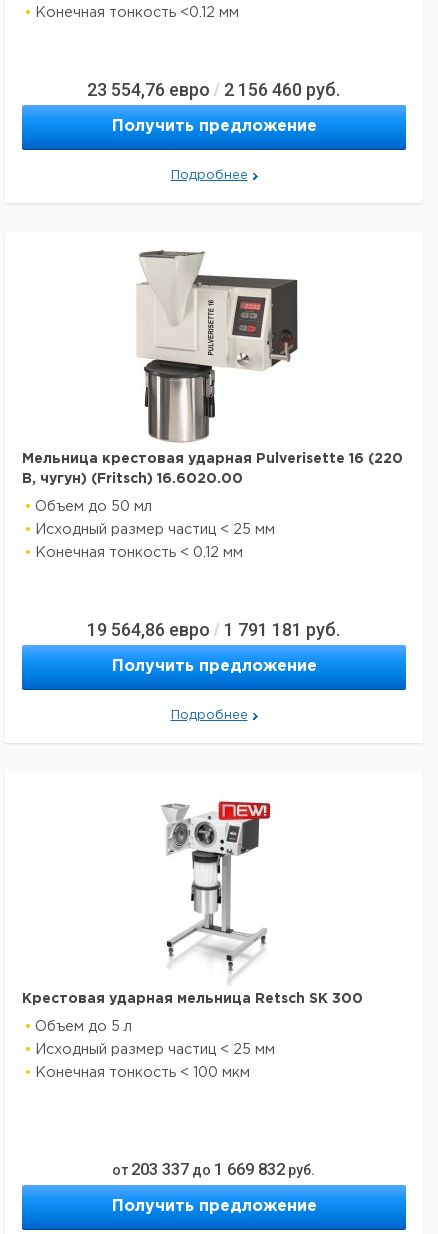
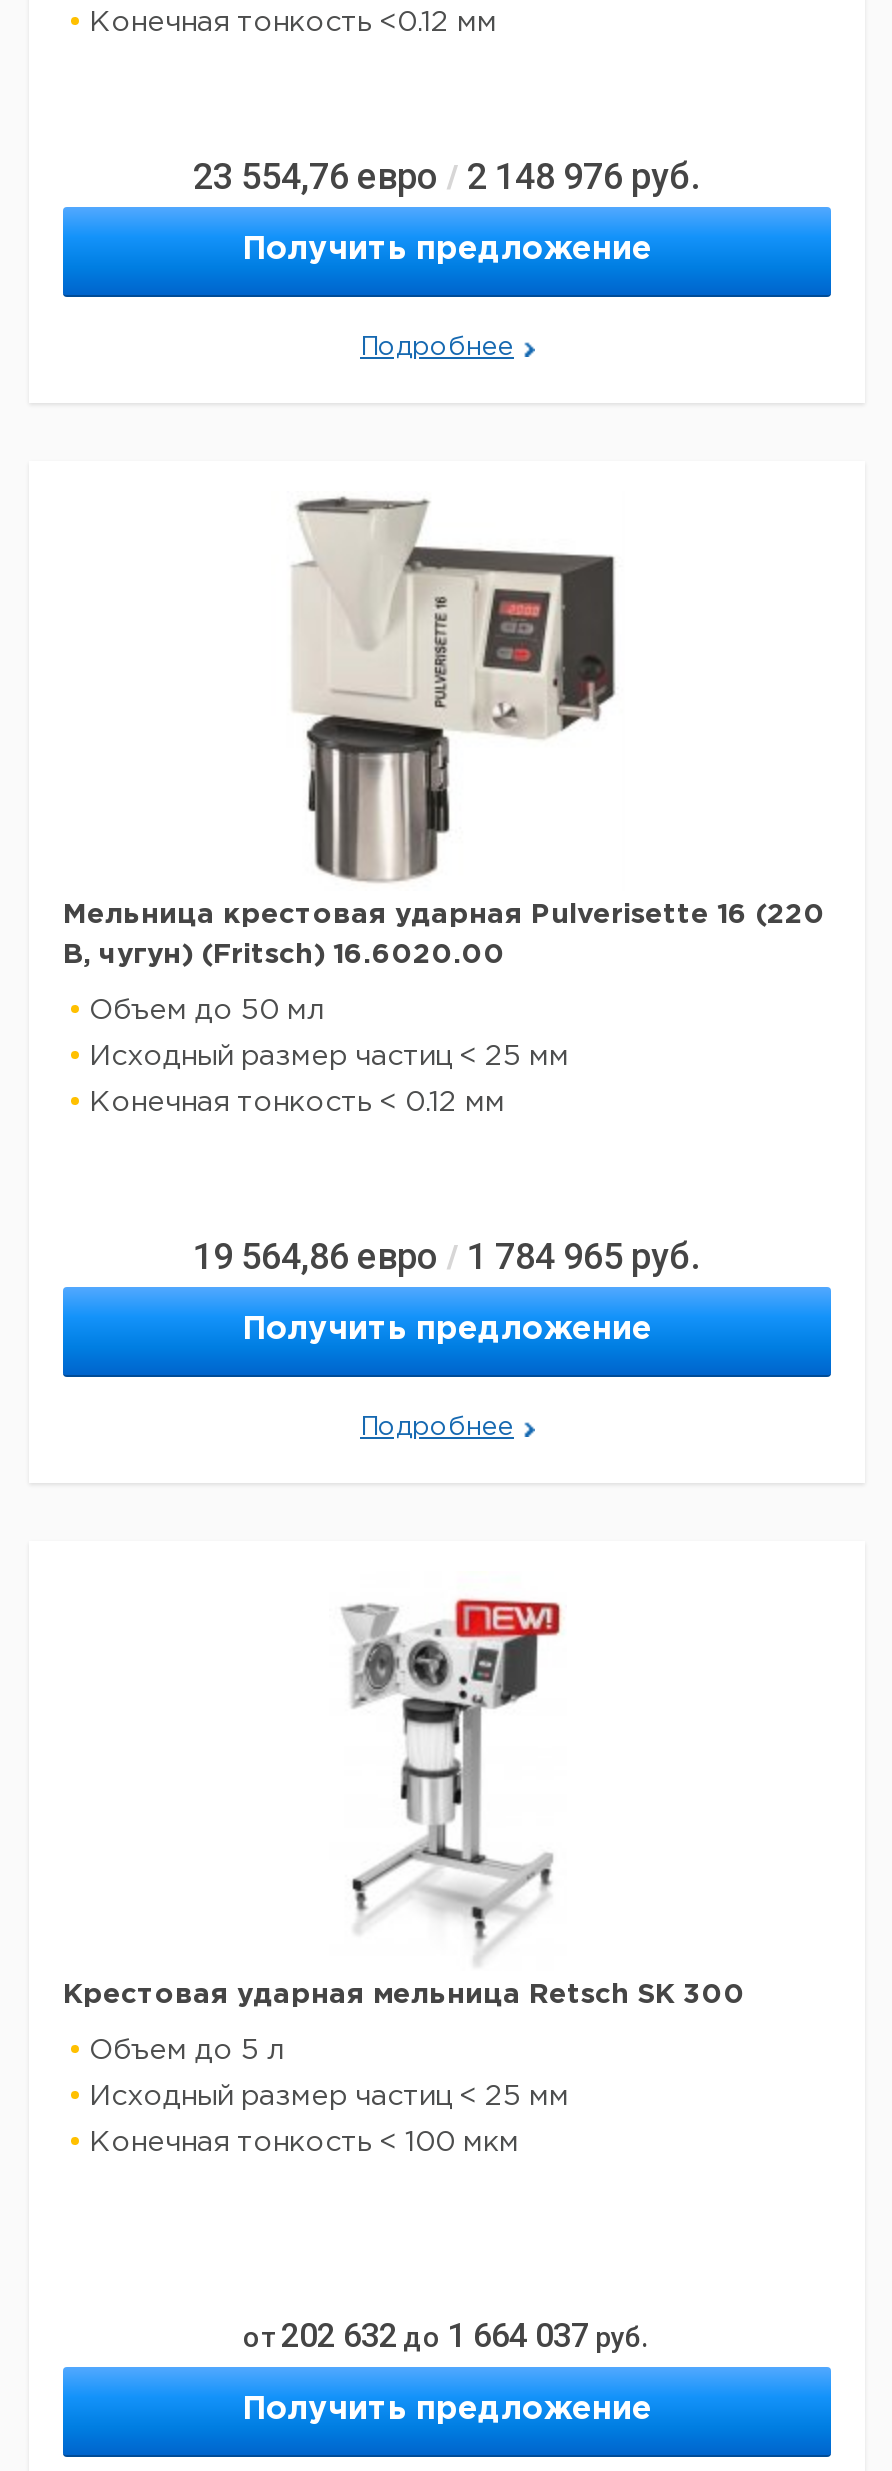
- 23 554,76 евро / 2 156 460 руб.
+ 23 554,76 евро / 2 148 976 руб.

- 19 564,86 евро / 1 791 181 руб.
+ 19 564,86 евро / 1 784 965 руб.

- от 203 337 до 1 669 832 руб.
+ от 202 632 до 1 664 037 руб.
